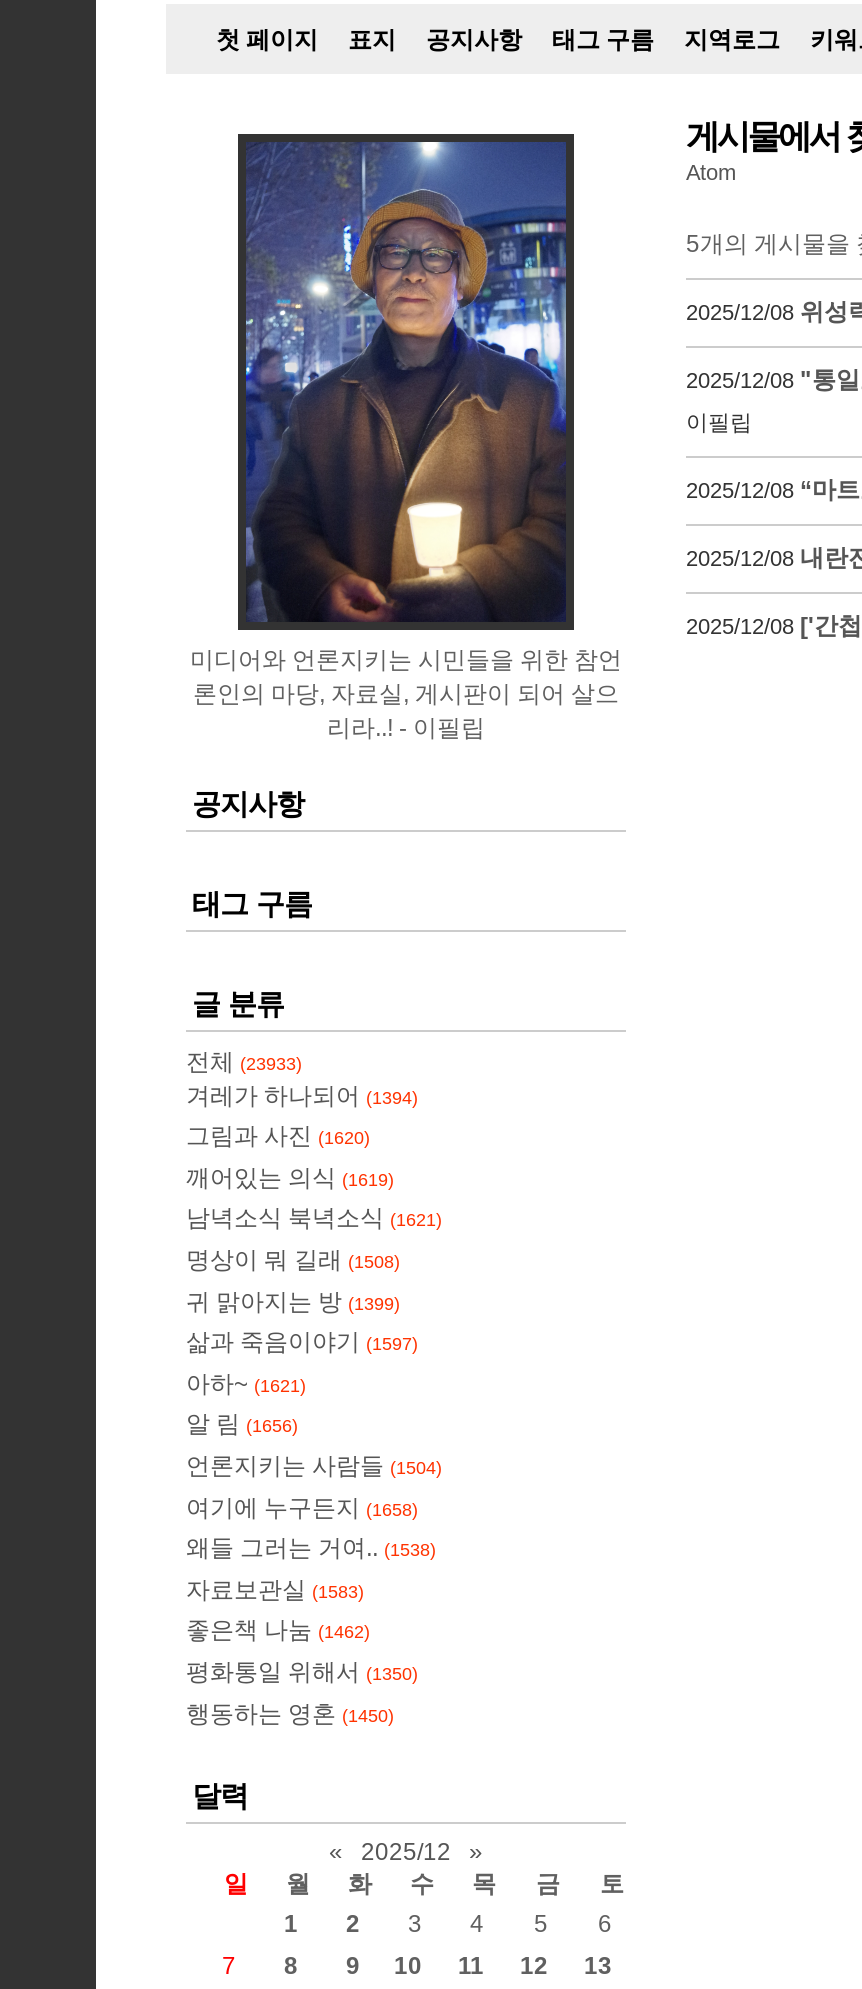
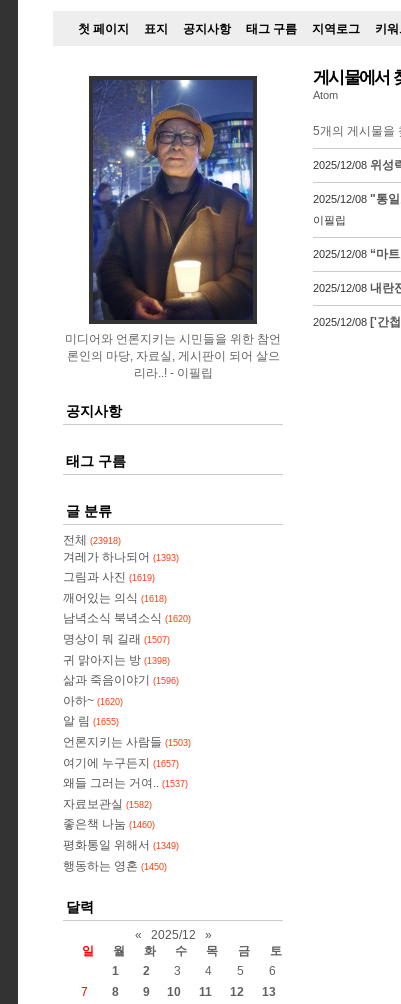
- 전체 (23933)
+ 전체 (23918)

- 겨레가 하나되어 (1394)
+ 겨레가 하나되어 (1393)

- 그림과 사진 (1620)
+ 그림과 사진 (1619)

- 깨어있는 의식 (1619)
+ 깨어있는 의식 (1618)

- 남녁소식 북녁소식 (1621)
+ 남녁소식 북녁소식 (1620)

- 명상이 뭐 길래 (1508)
+ 명상이 뭐 길래 (1507)

- 귀 맑아지는 방 (1399)
+ 귀 맑아지는 방 (1398)

- 삶과 죽음이야기 (1597)
+ 삶과 죽음이야기 (1596)

- 아하~ (1621)
+ 아하~ (1620)

- 알 림 (1656)
+ 알 림 (1655)

- 언론지키는 사람들 (1504)
+ 언론지키는 사람들 (1503)

- 여기에 누구든지 (1658)
+ 여기에 누구든지 (1657)

- 왜들 그러는 거여.. (1538)
+ 왜들 그러는 거여.. (1537)

- 자료보관실 (1583)
+ 자료보관실 (1582)

- 좋은책 나눔 (1462)
+ 좋은책 나눔 (1460)

- 평화통일 위해서 (1350)
+ 평화통일 위해서 (1349)
